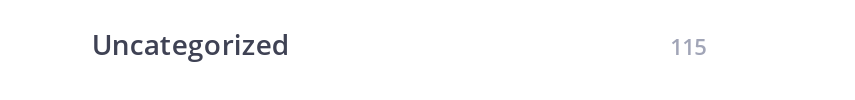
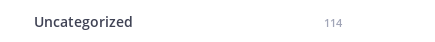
- 115
+ 114
